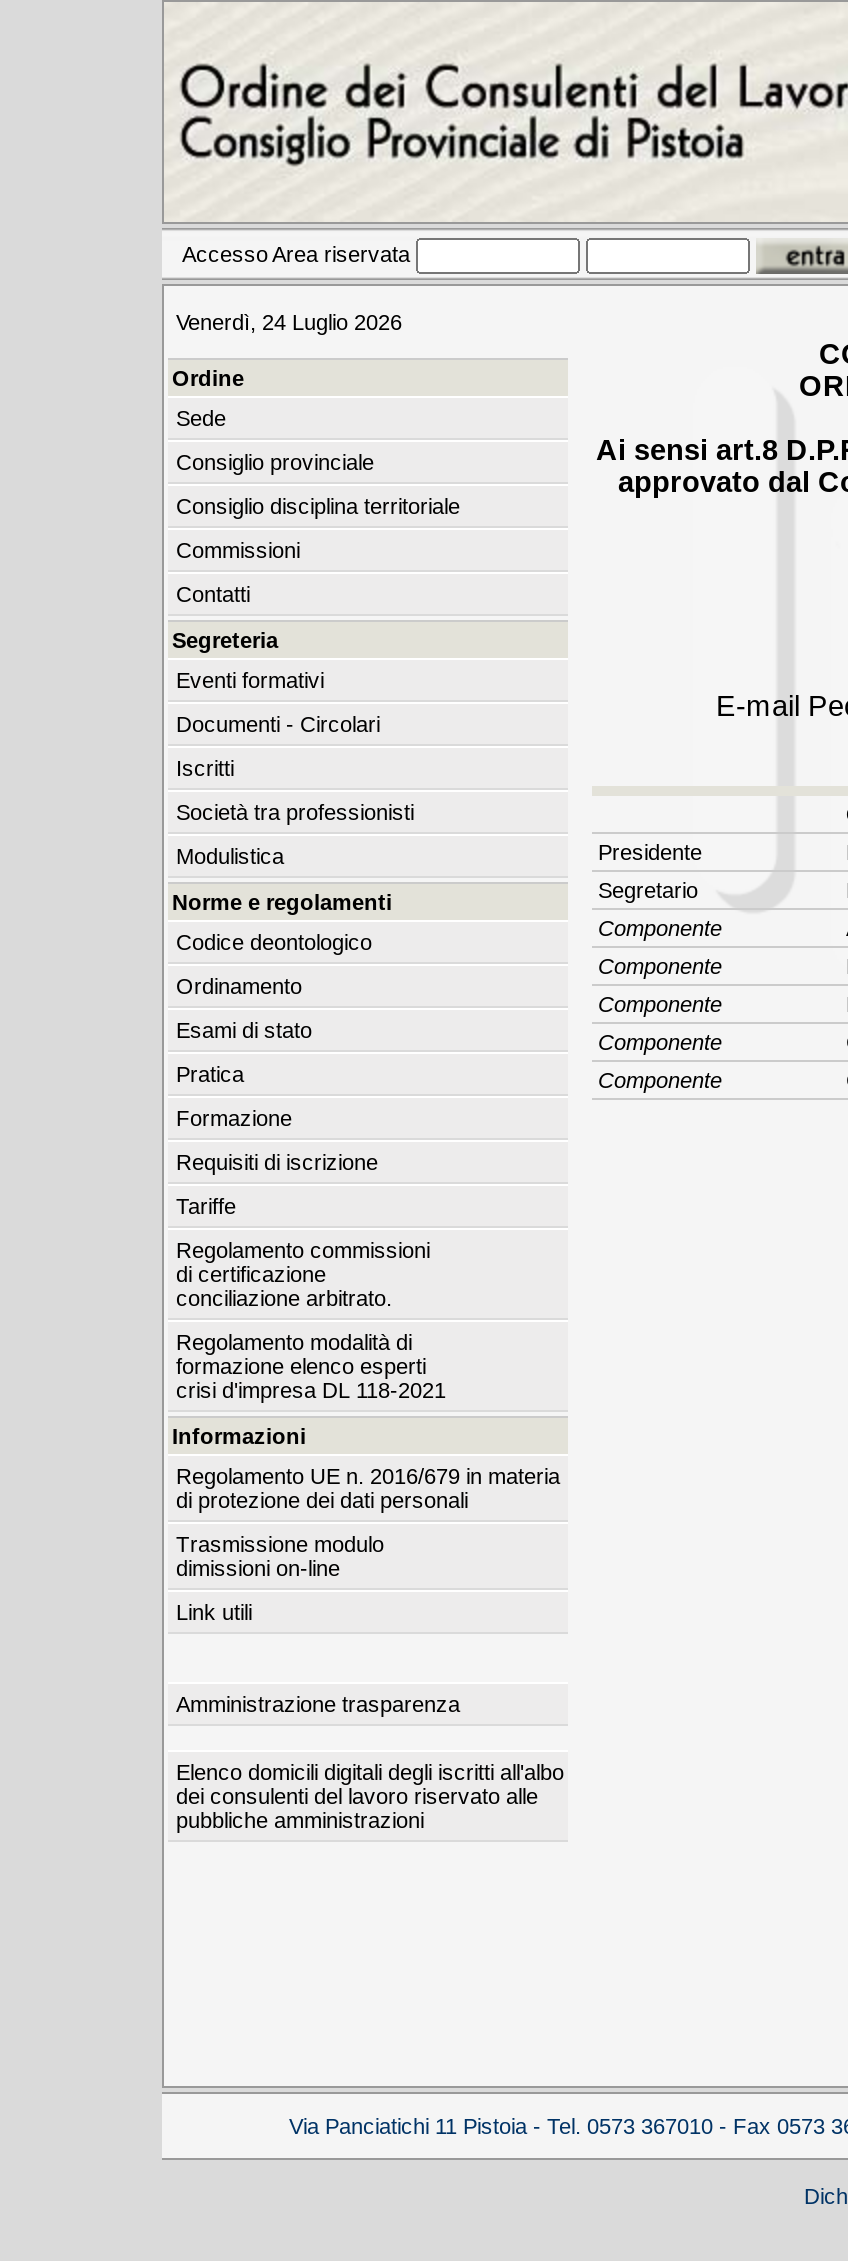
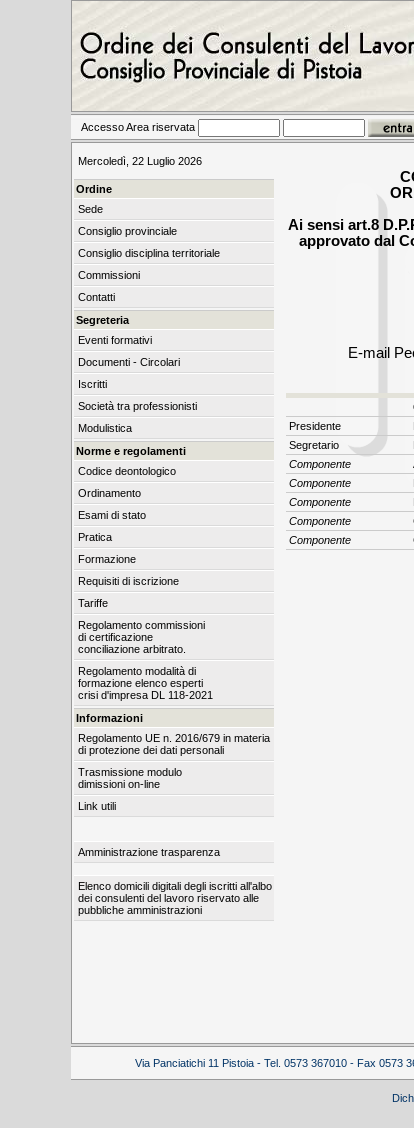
- Venerdì, 24 Luglio 2026
+ Mercoledì, 22 Luglio 2026
